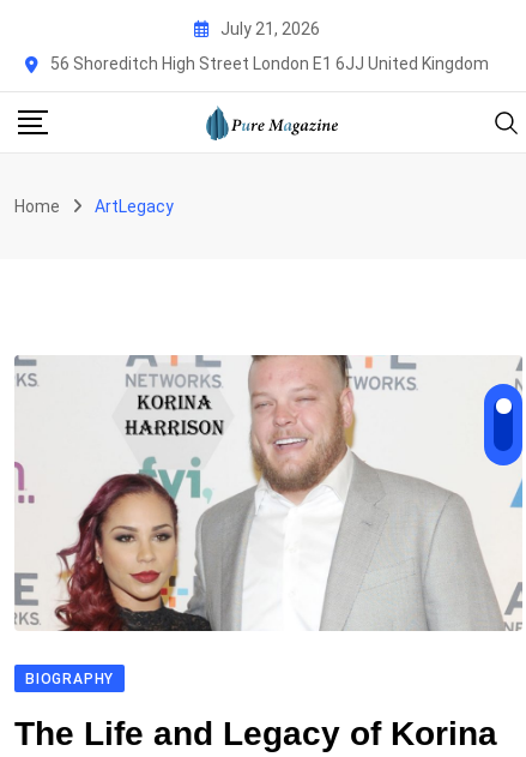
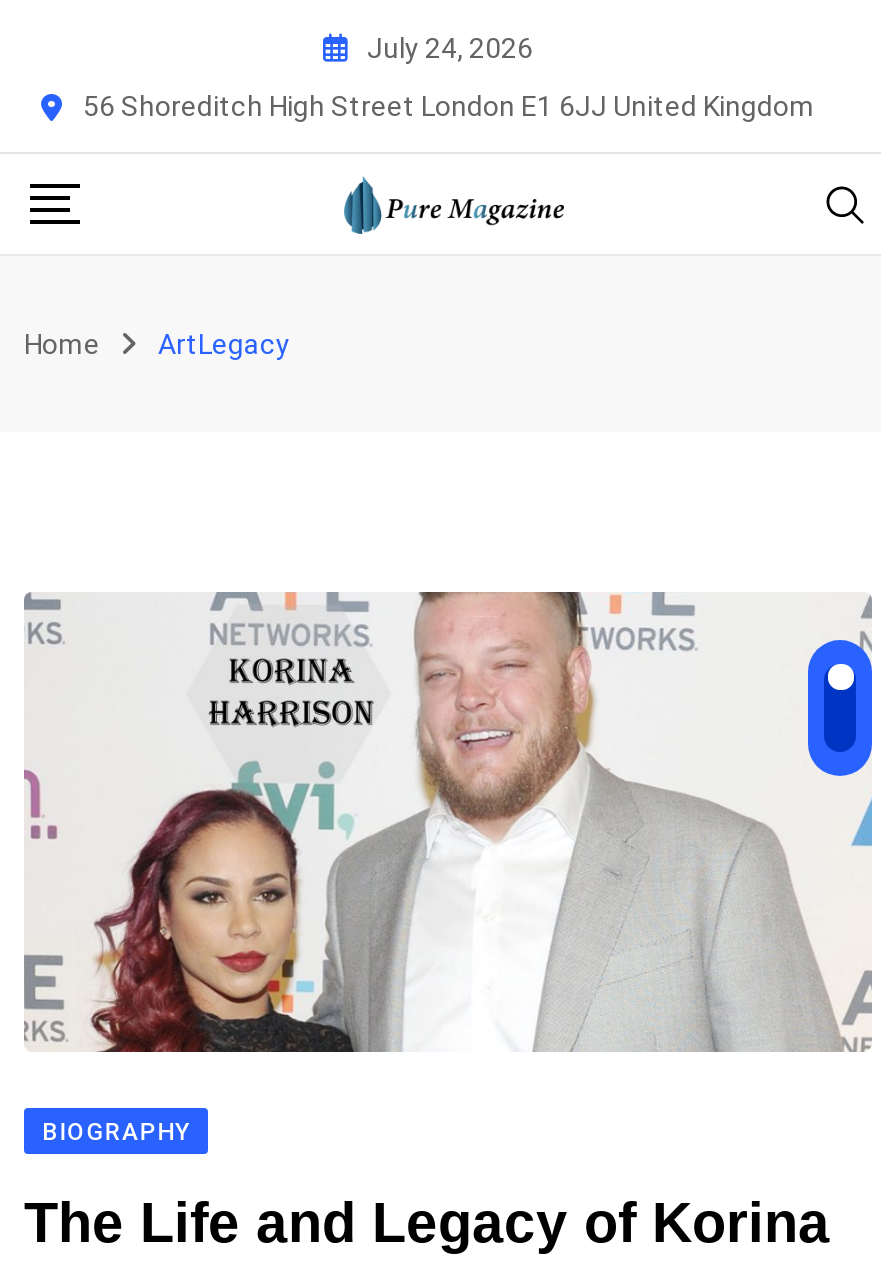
- July 21, 2026
+ July 24, 2026
